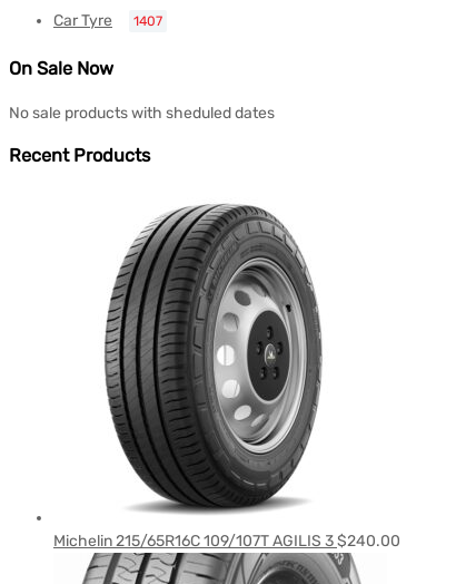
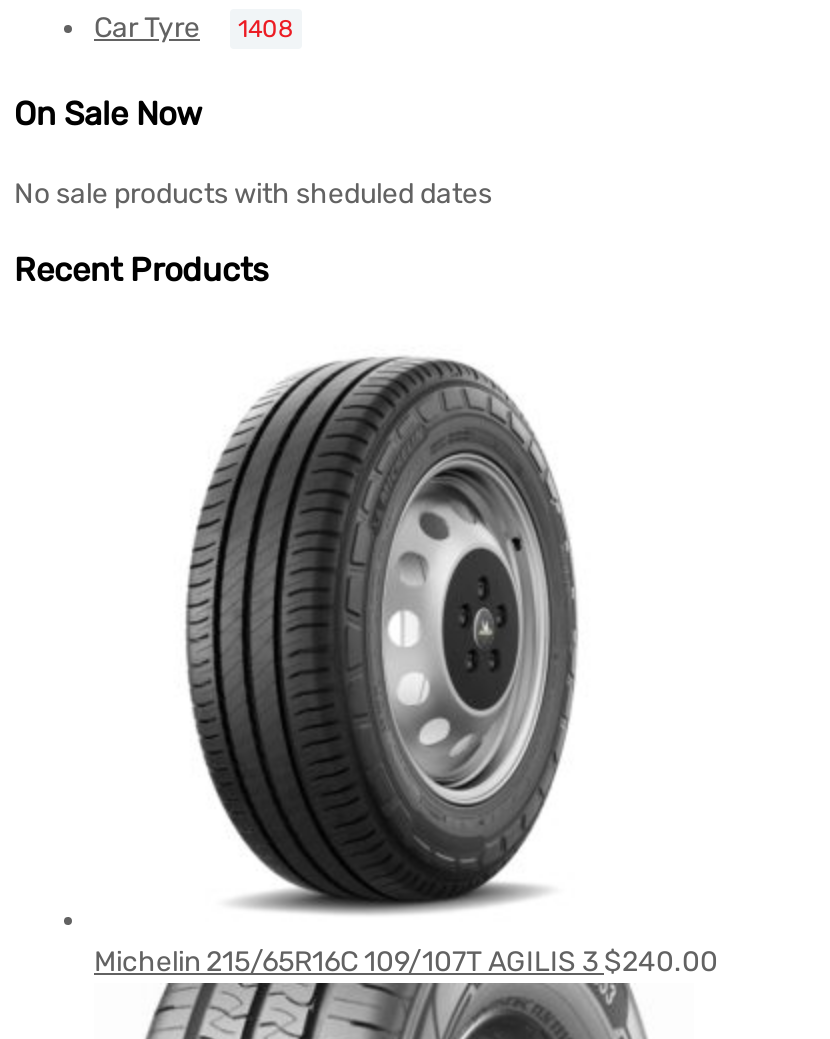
- Car Tyre 1407
+ Car Tyre 1408
